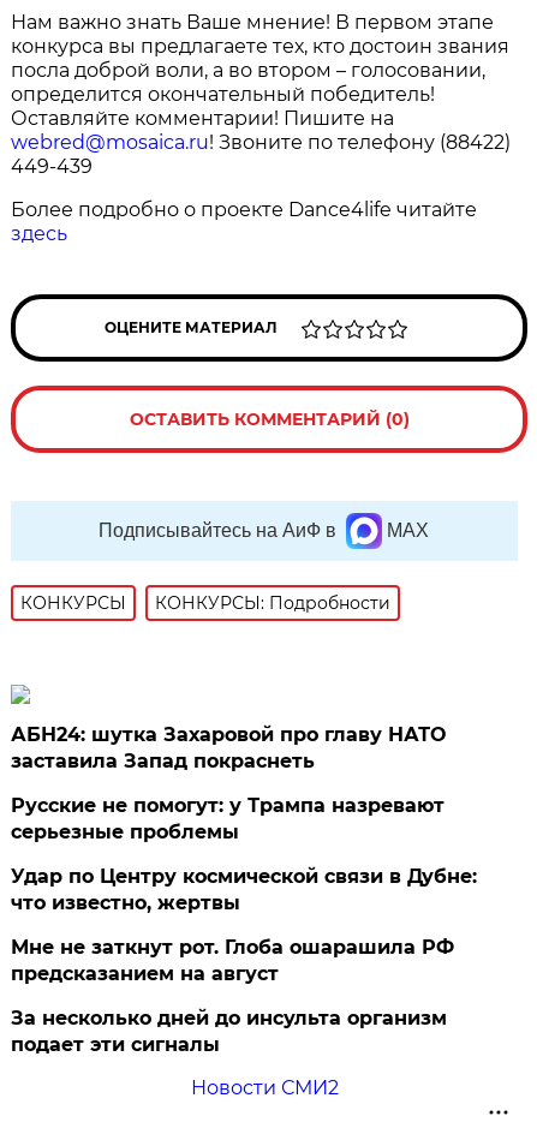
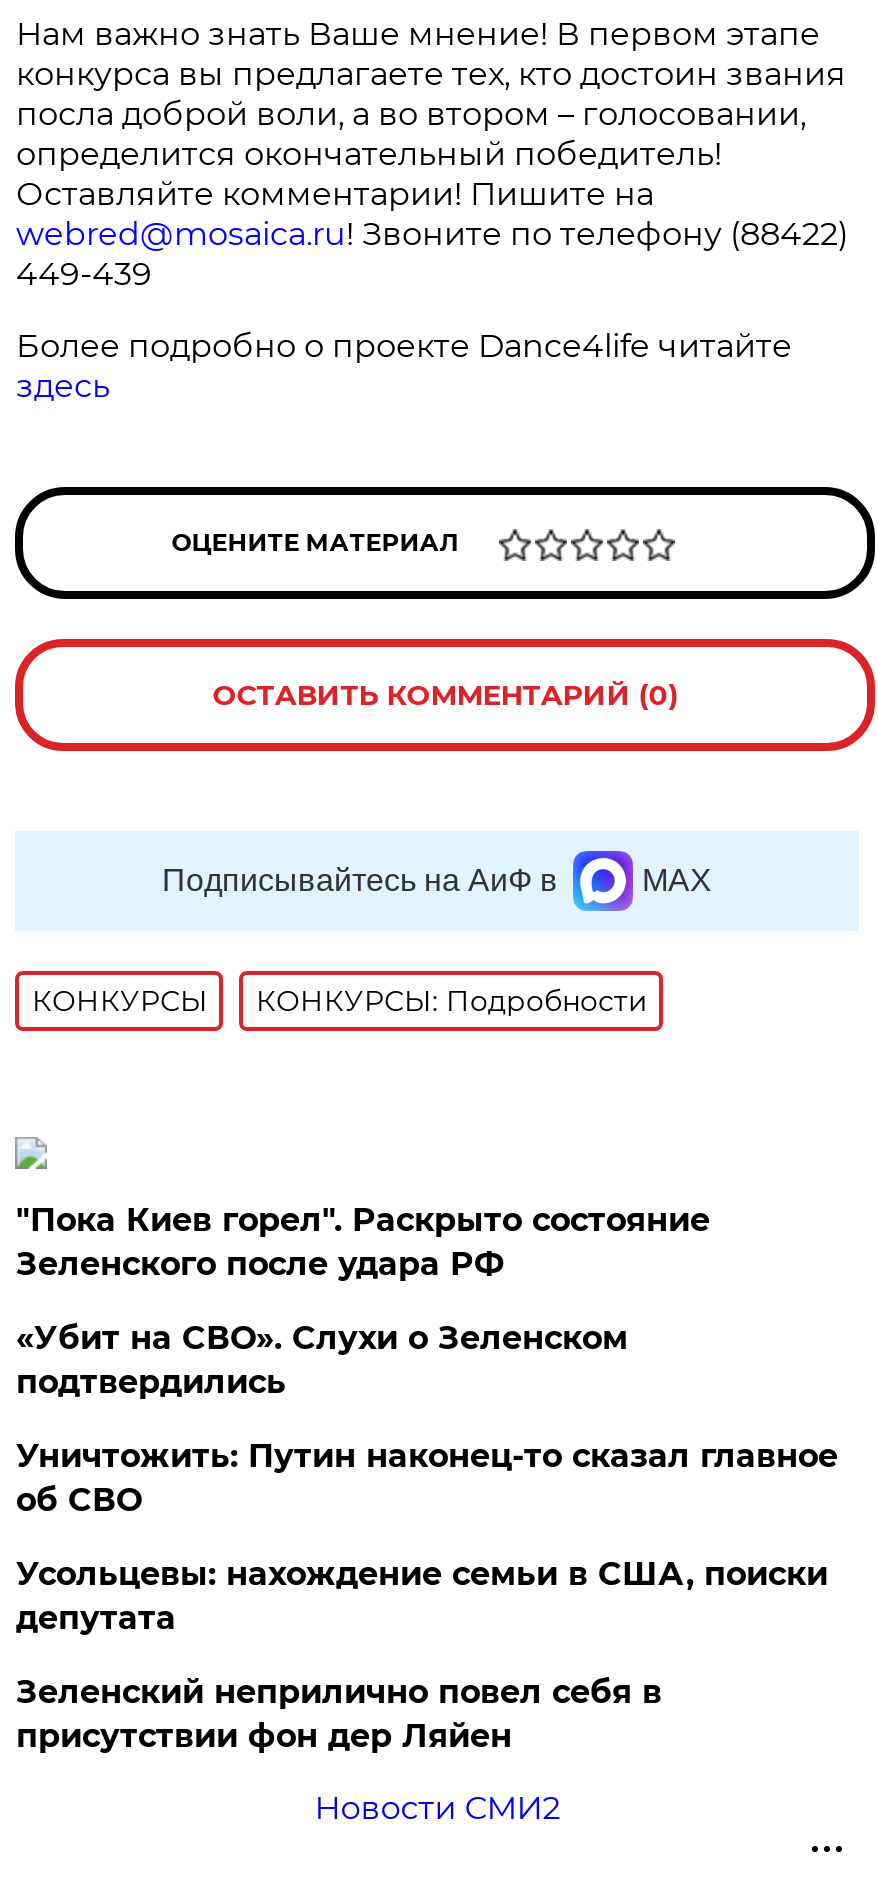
- АБН24: шутка Захаровой про главу НАТО
- заставила Запад покраснеть
+ "Пока Киев горел". Раскрыто состояние
+ Зеленского после удара РФ

- Русские не помогут: у Трампа назревают
- серьезные проблемы
+ «Убит на СВО». Слухи о Зеленском
+ подтвердились

- Удар по Центру космической связи в Дубне:
- что известно, жертвы
+ Уничтожить: Путин наконец-то сказал главное
+ об СВО

- Мне не заткнут рот. Глоба ошарашила РФ
- предсказанием на август
+ Усольцевы: нахождение семьи в США, поиски
+ депутата

- За несколько дней до инсульта организм
- подает эти сигналы
+ Зеленский неприлично повел cебя в
+ присутствии фон дер Ляйен
